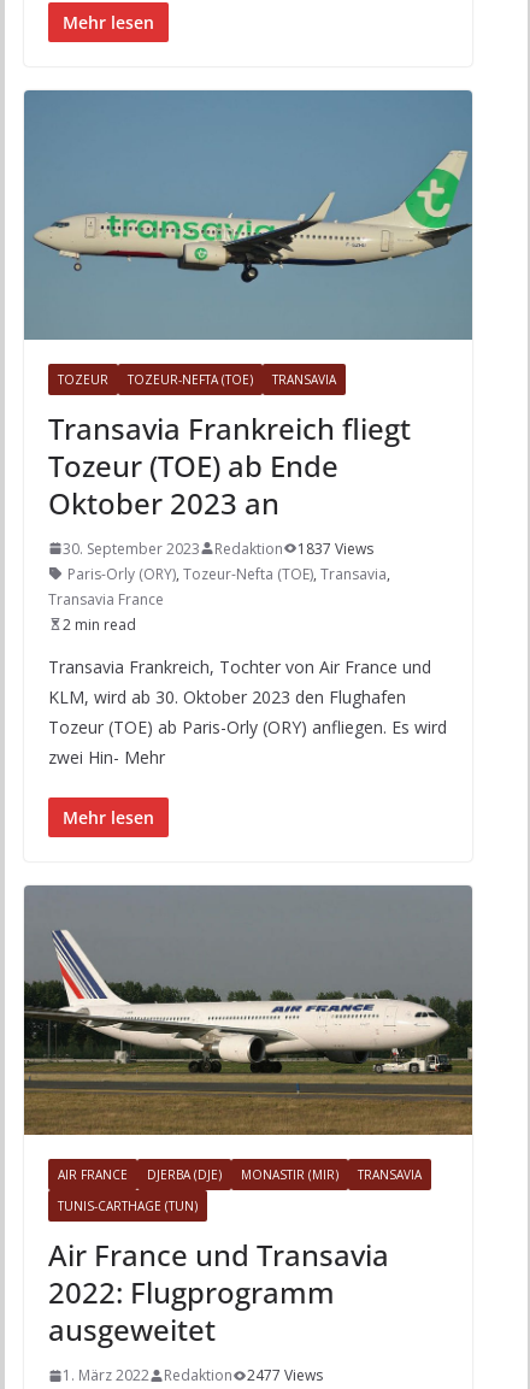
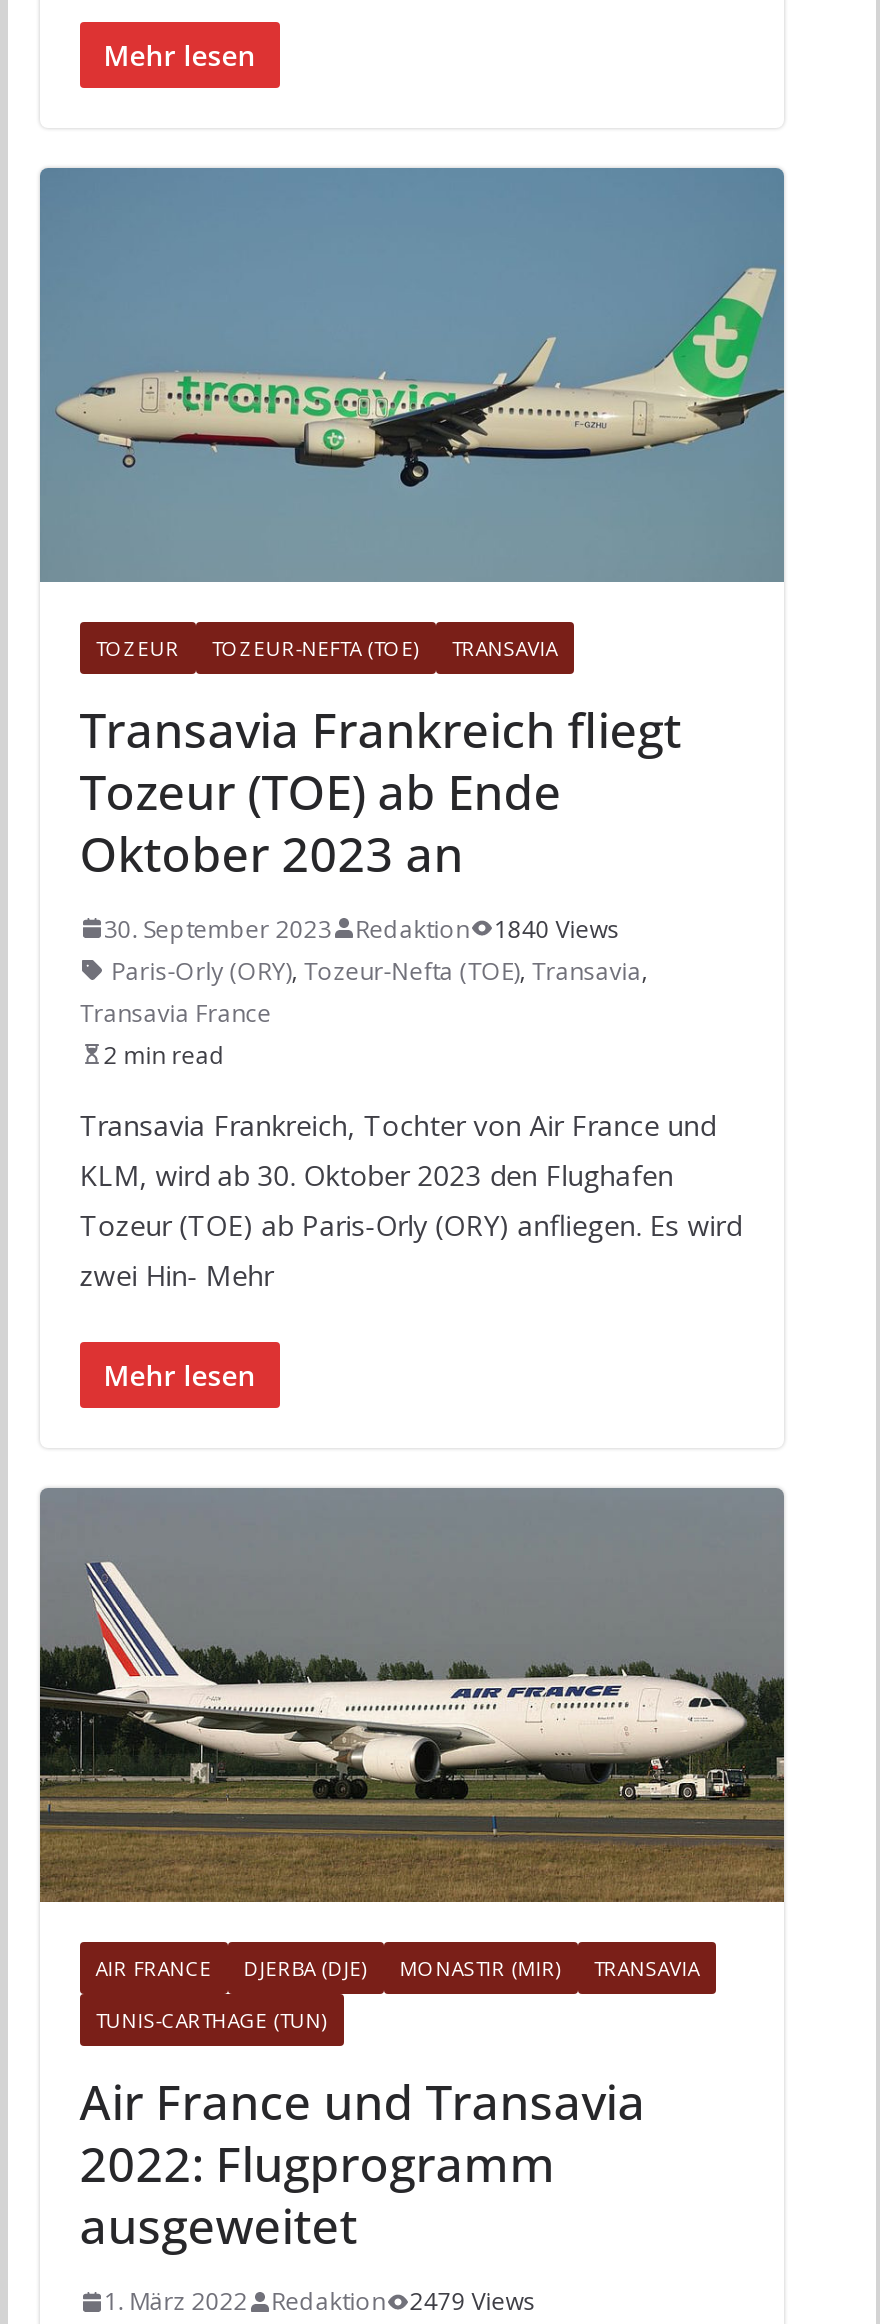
- 30. September 2023 Redaktion 1837 Views
+ 30. September 2023 Redaktion 1840 Views

- 1. März 2022 Redaktion 2477 Views
+ 1. März 2022 Redaktion 2479 Views
